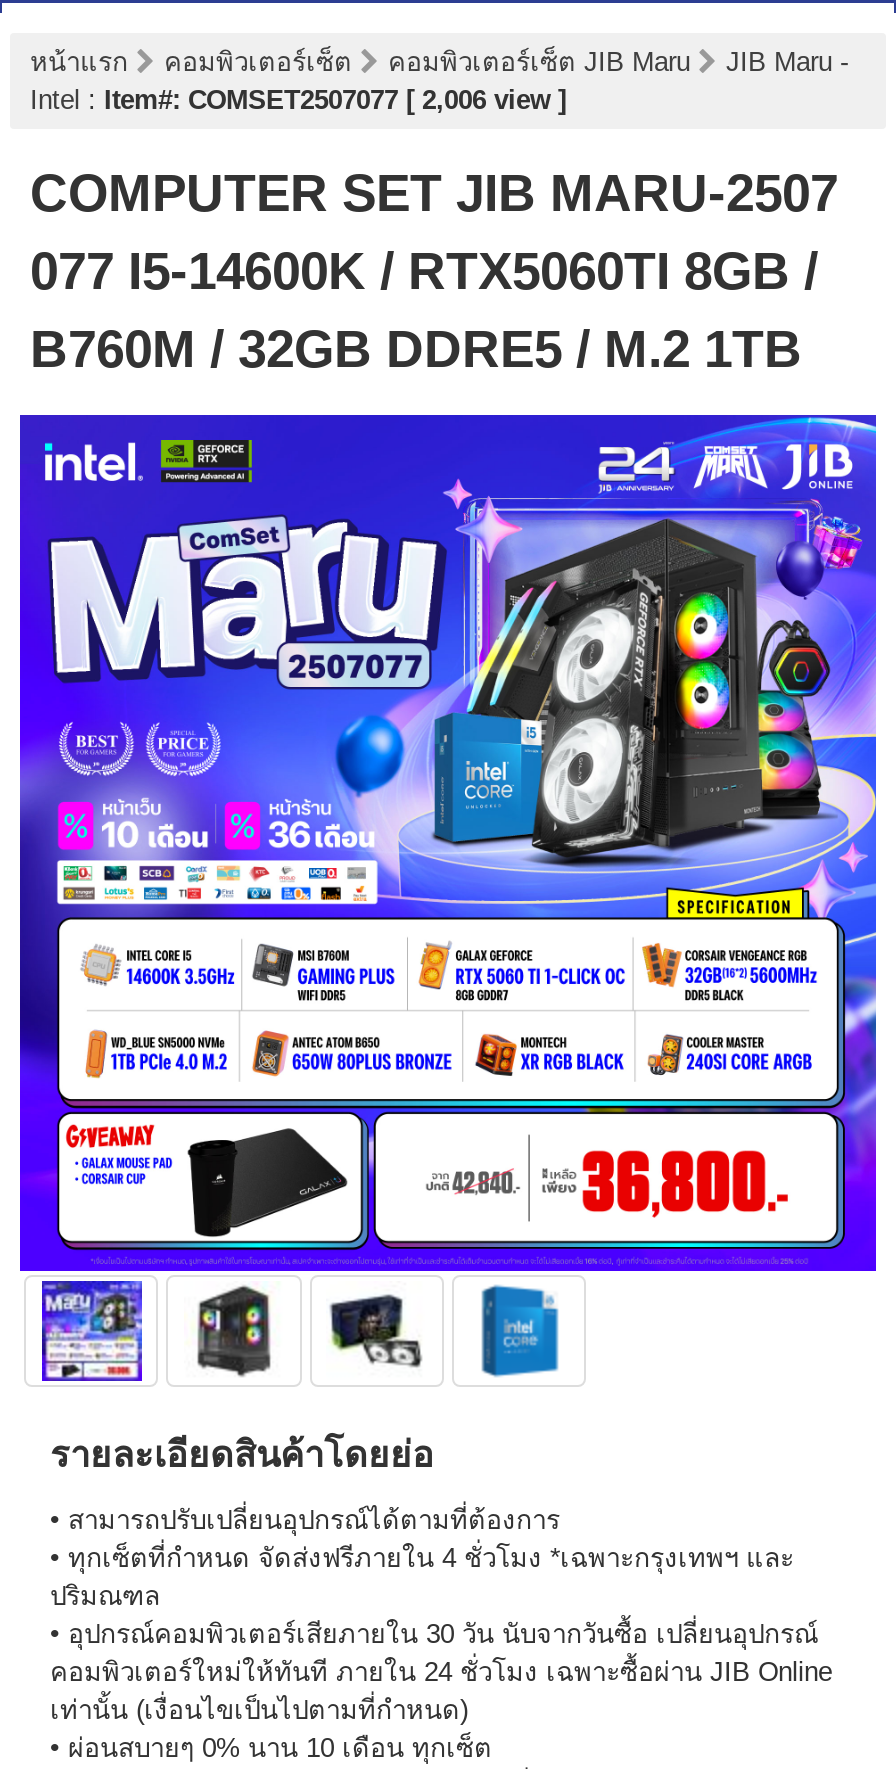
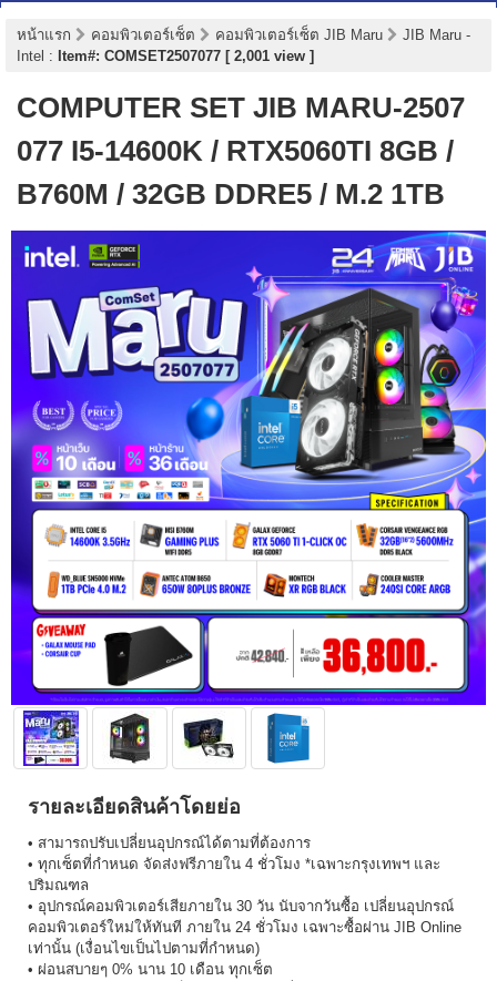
- Intel: Item#: COMSET2507077 [ 2,006 view ]
+ Intel: Item#: COMSET2507077 [ 2,001 view ]
